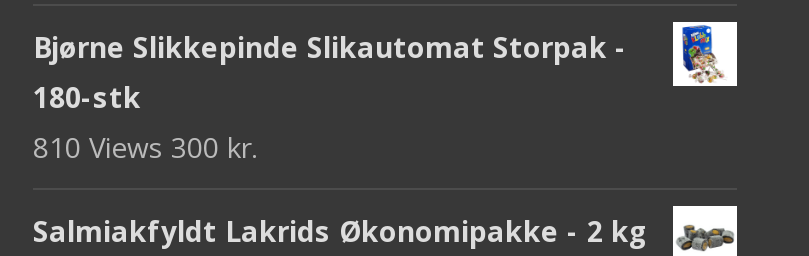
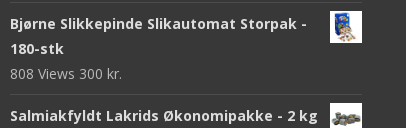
- 810 Views 300 kr.
+ 808 Views 300 kr.
